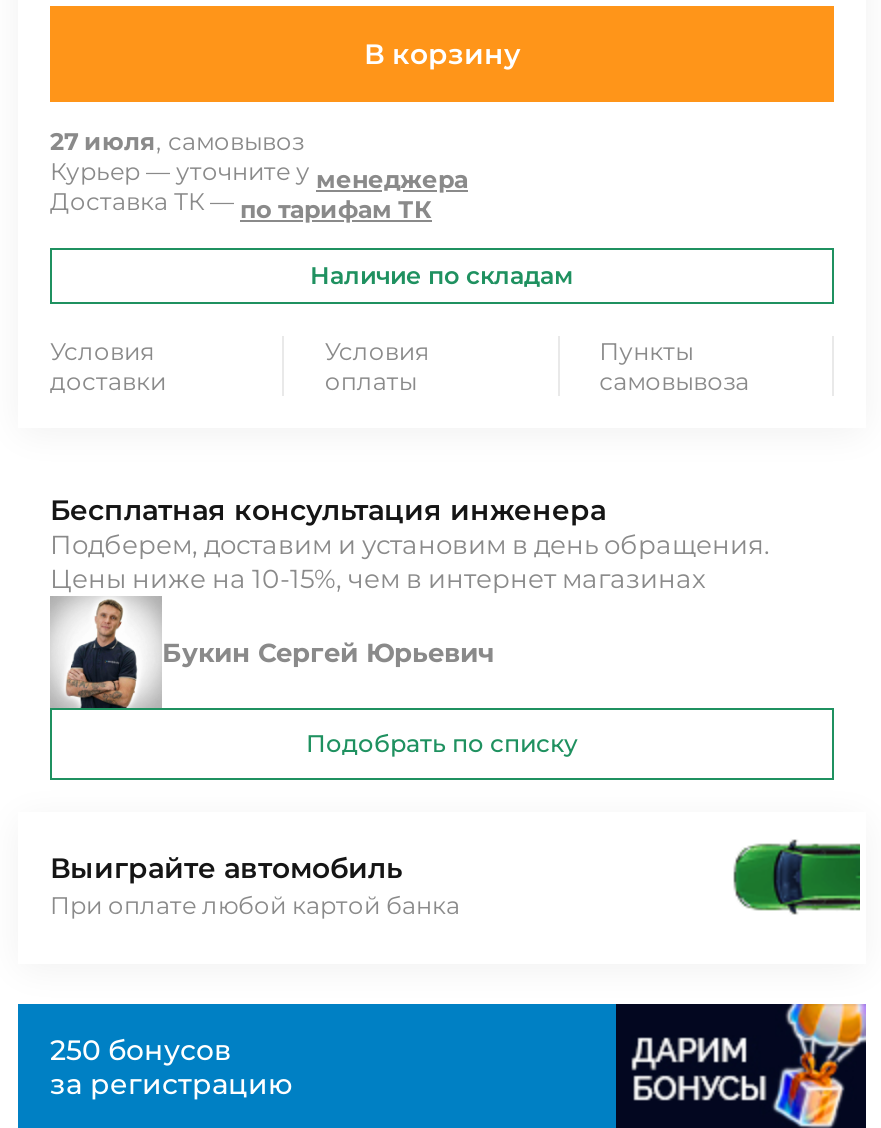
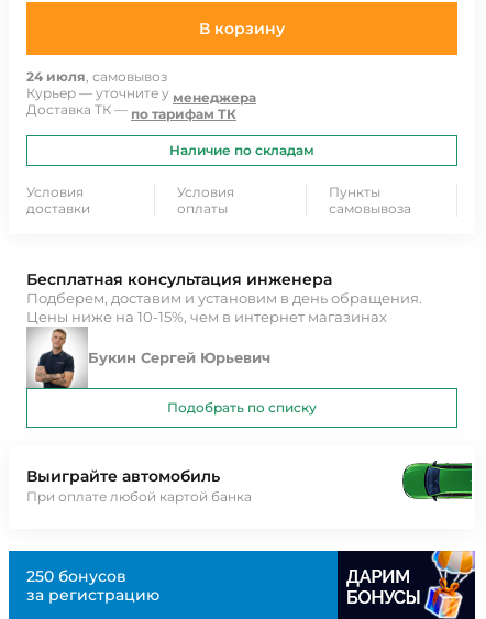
- 27 июля, самовывоз
+ 24 июля, самовывоз
